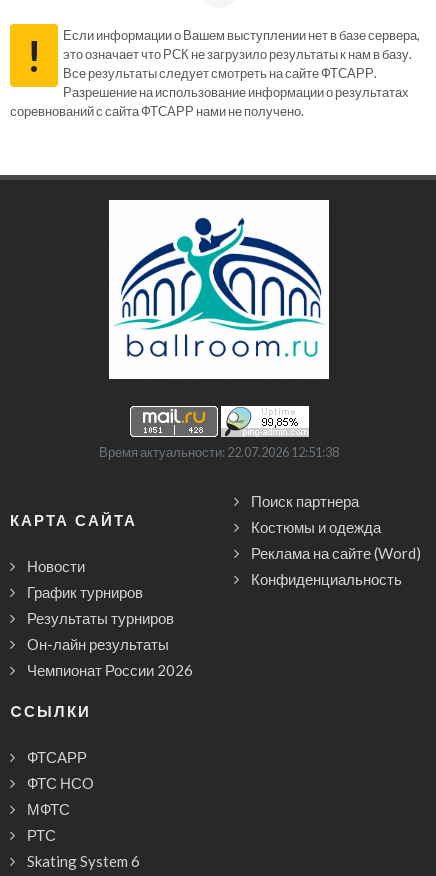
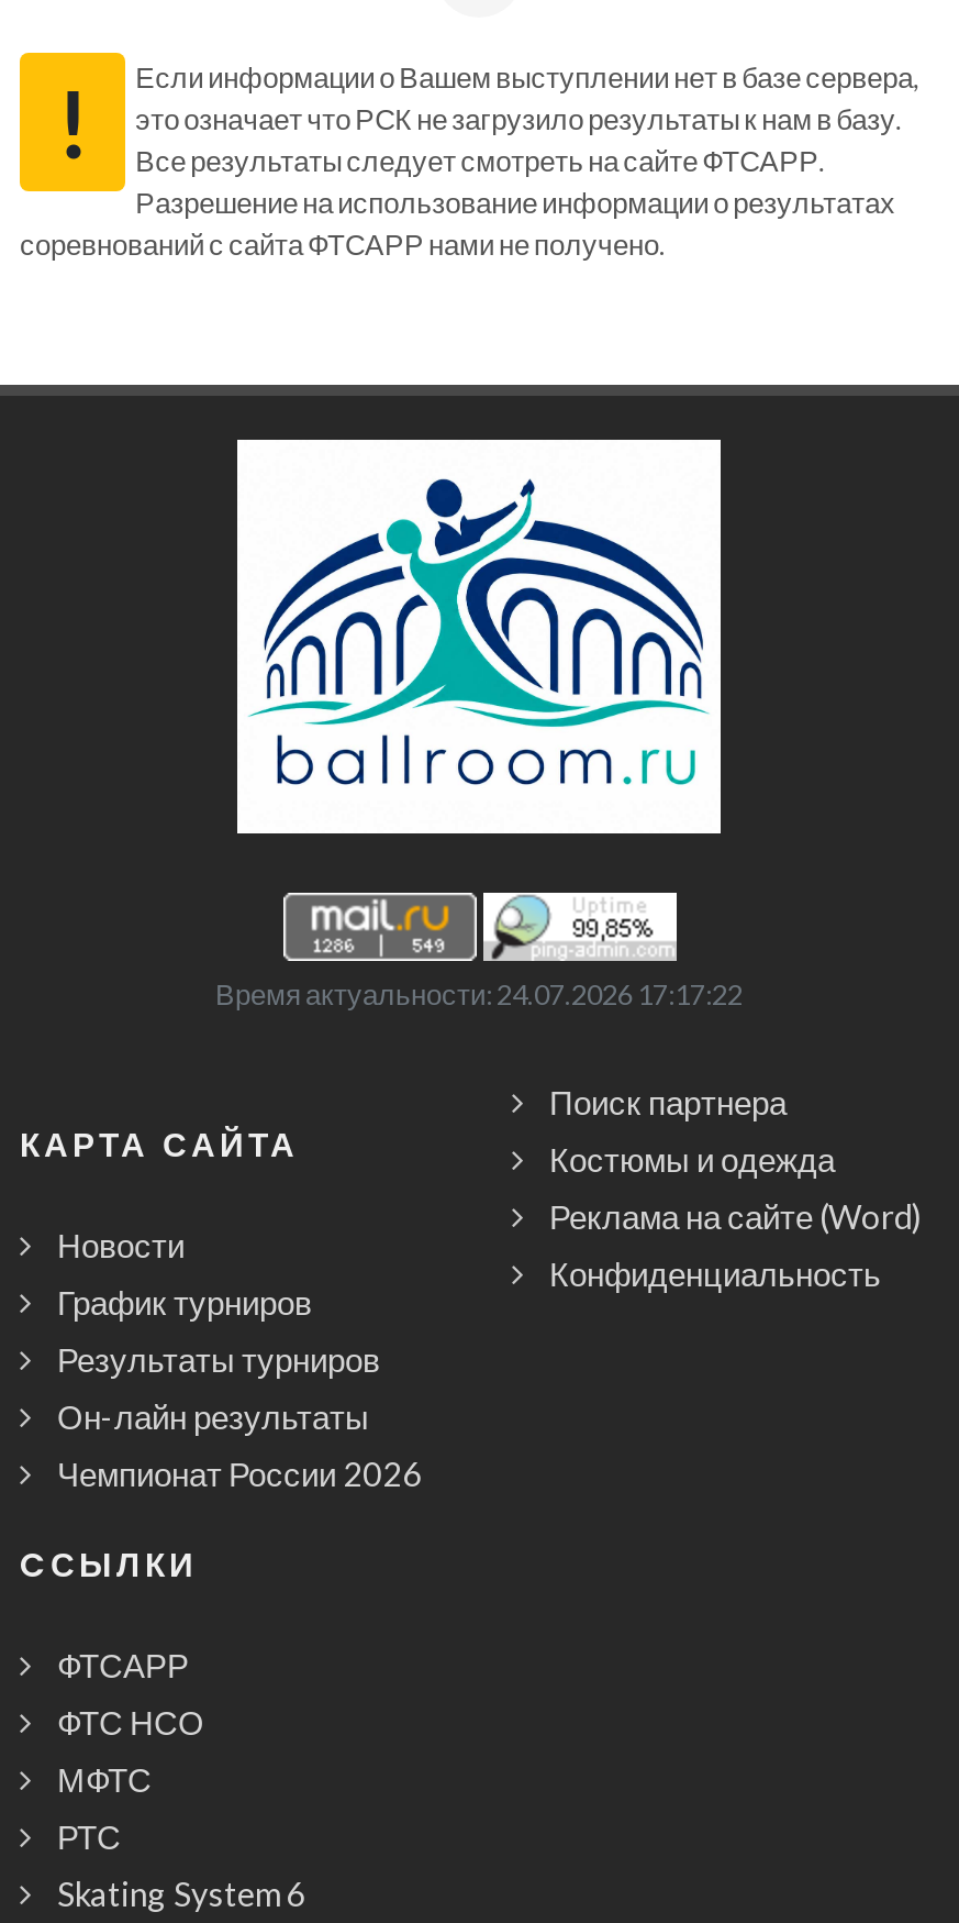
- Время актуальности: 22.07.2026 12:51:38
+ Время актуальности: 24.07.2026 17:17:22
